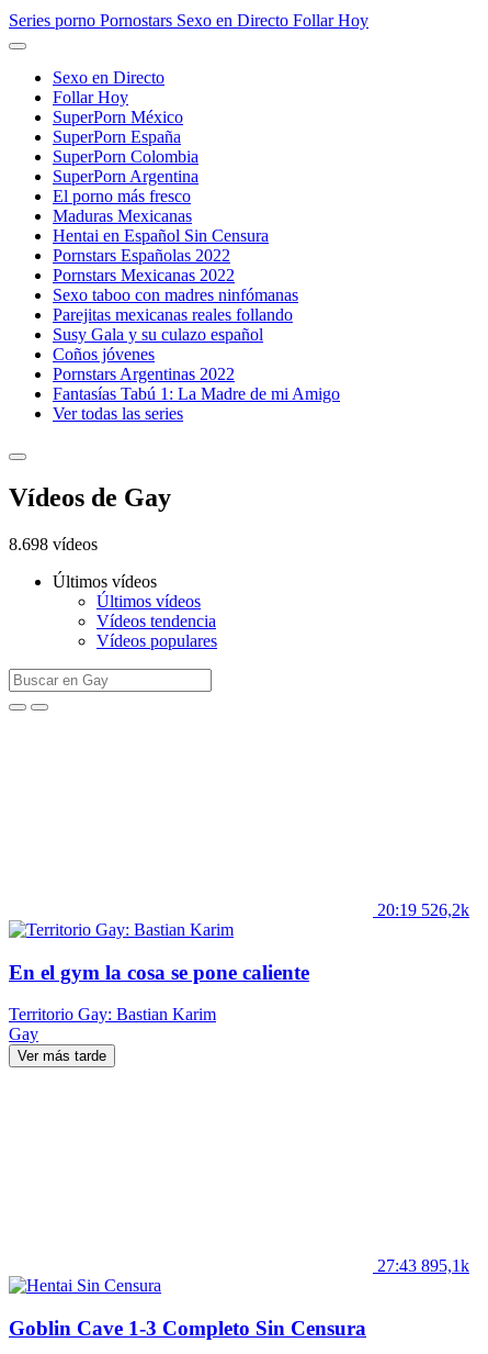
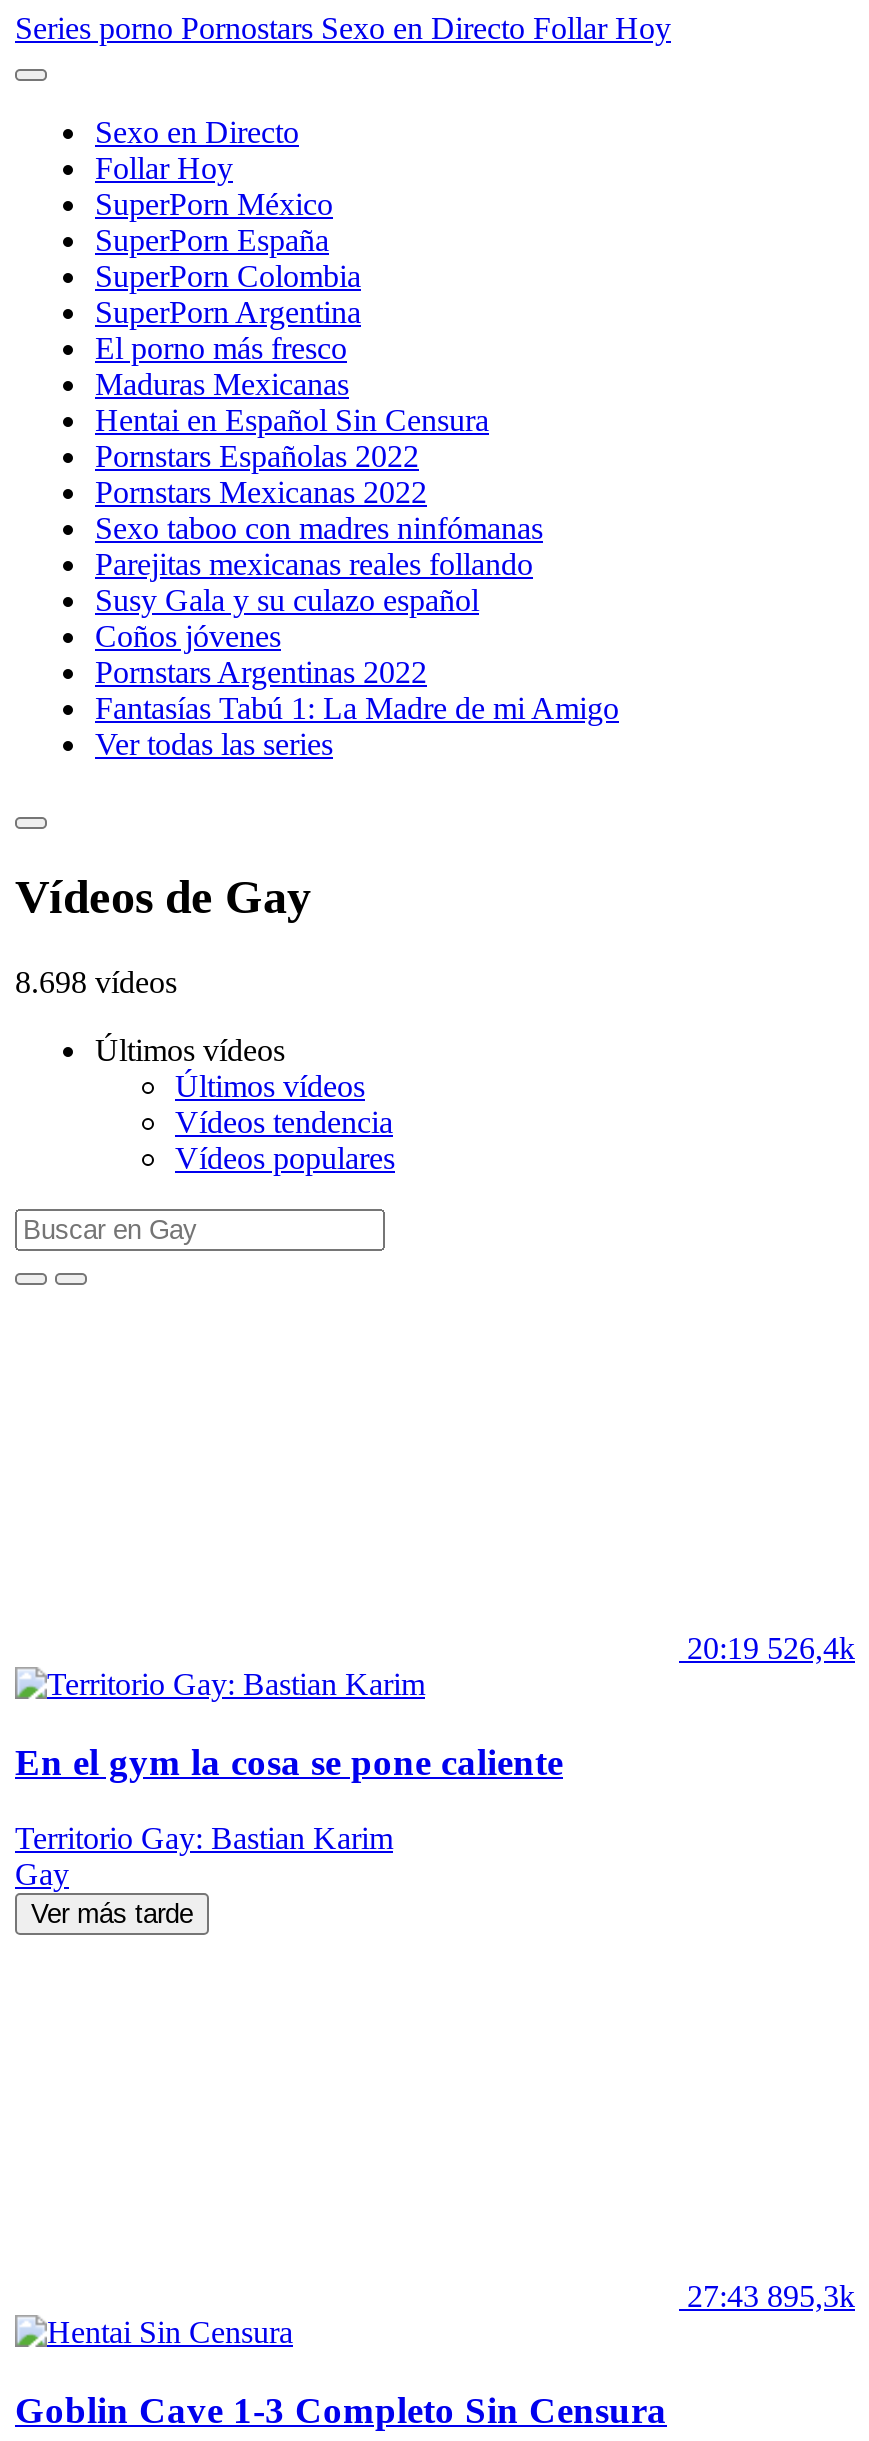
- 20:19 526,2k
+ 20:19 526,4k

- 27:43 895,1k
+ 27:43 895,3k
